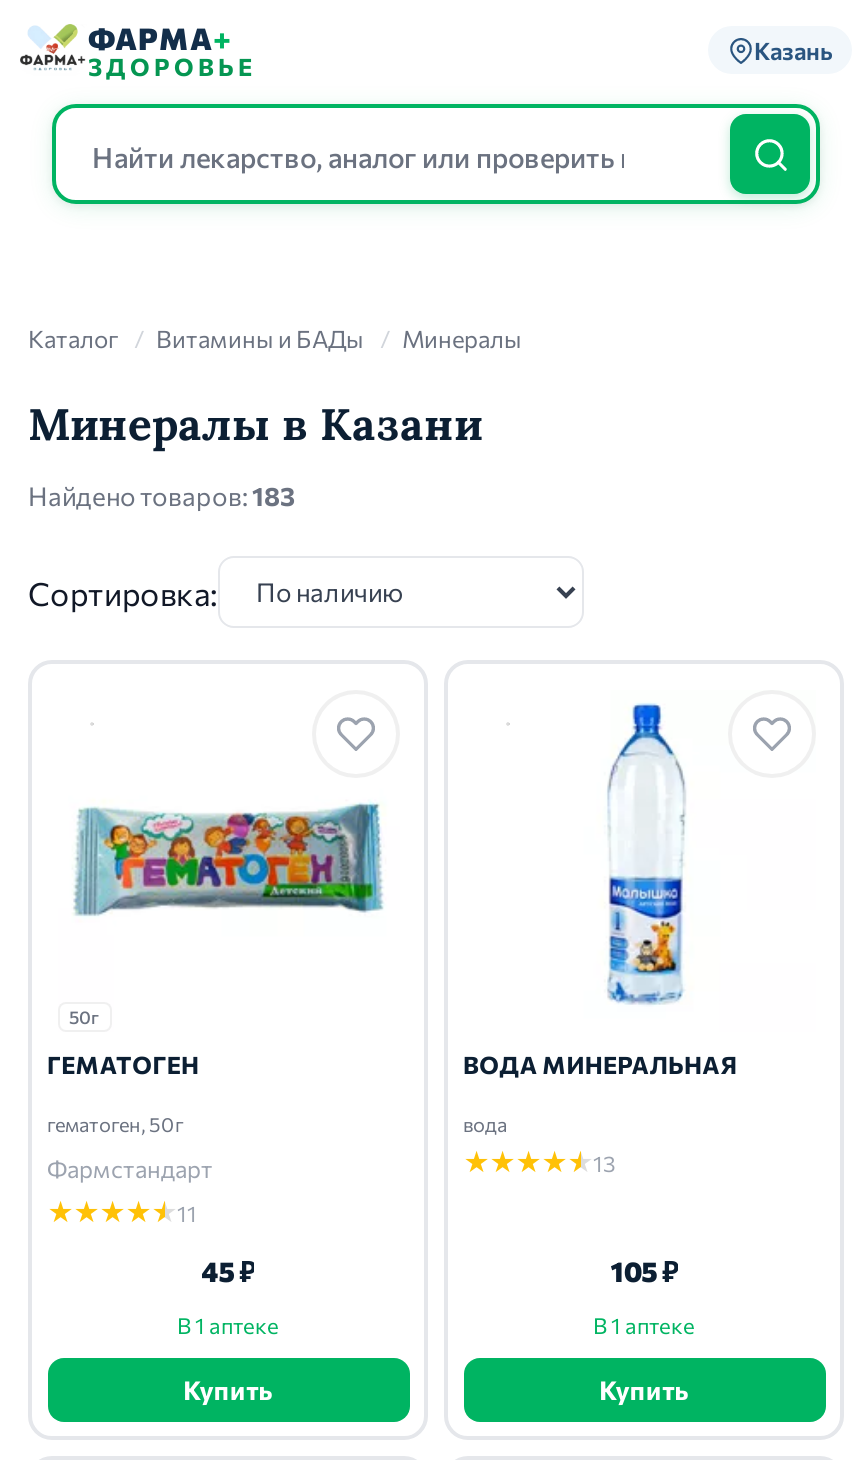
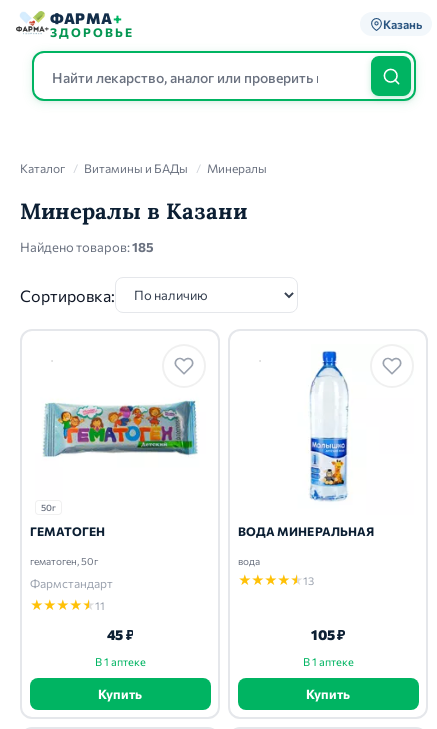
- Найдено товаров: 183
+ Найдено товаров: 185
